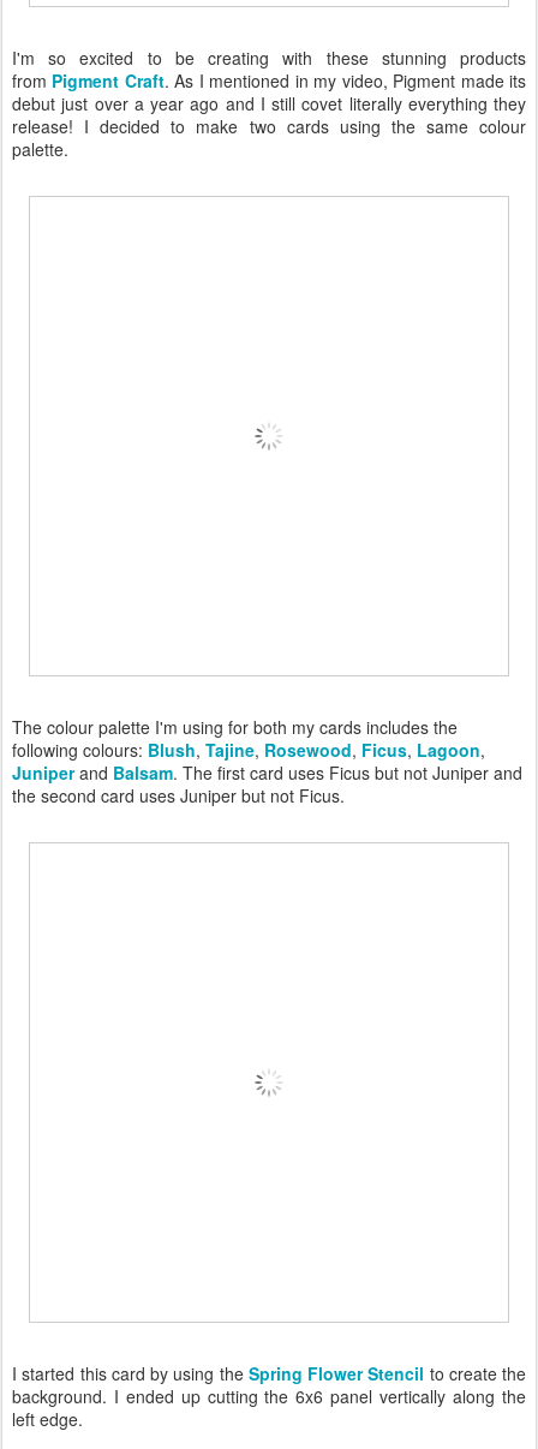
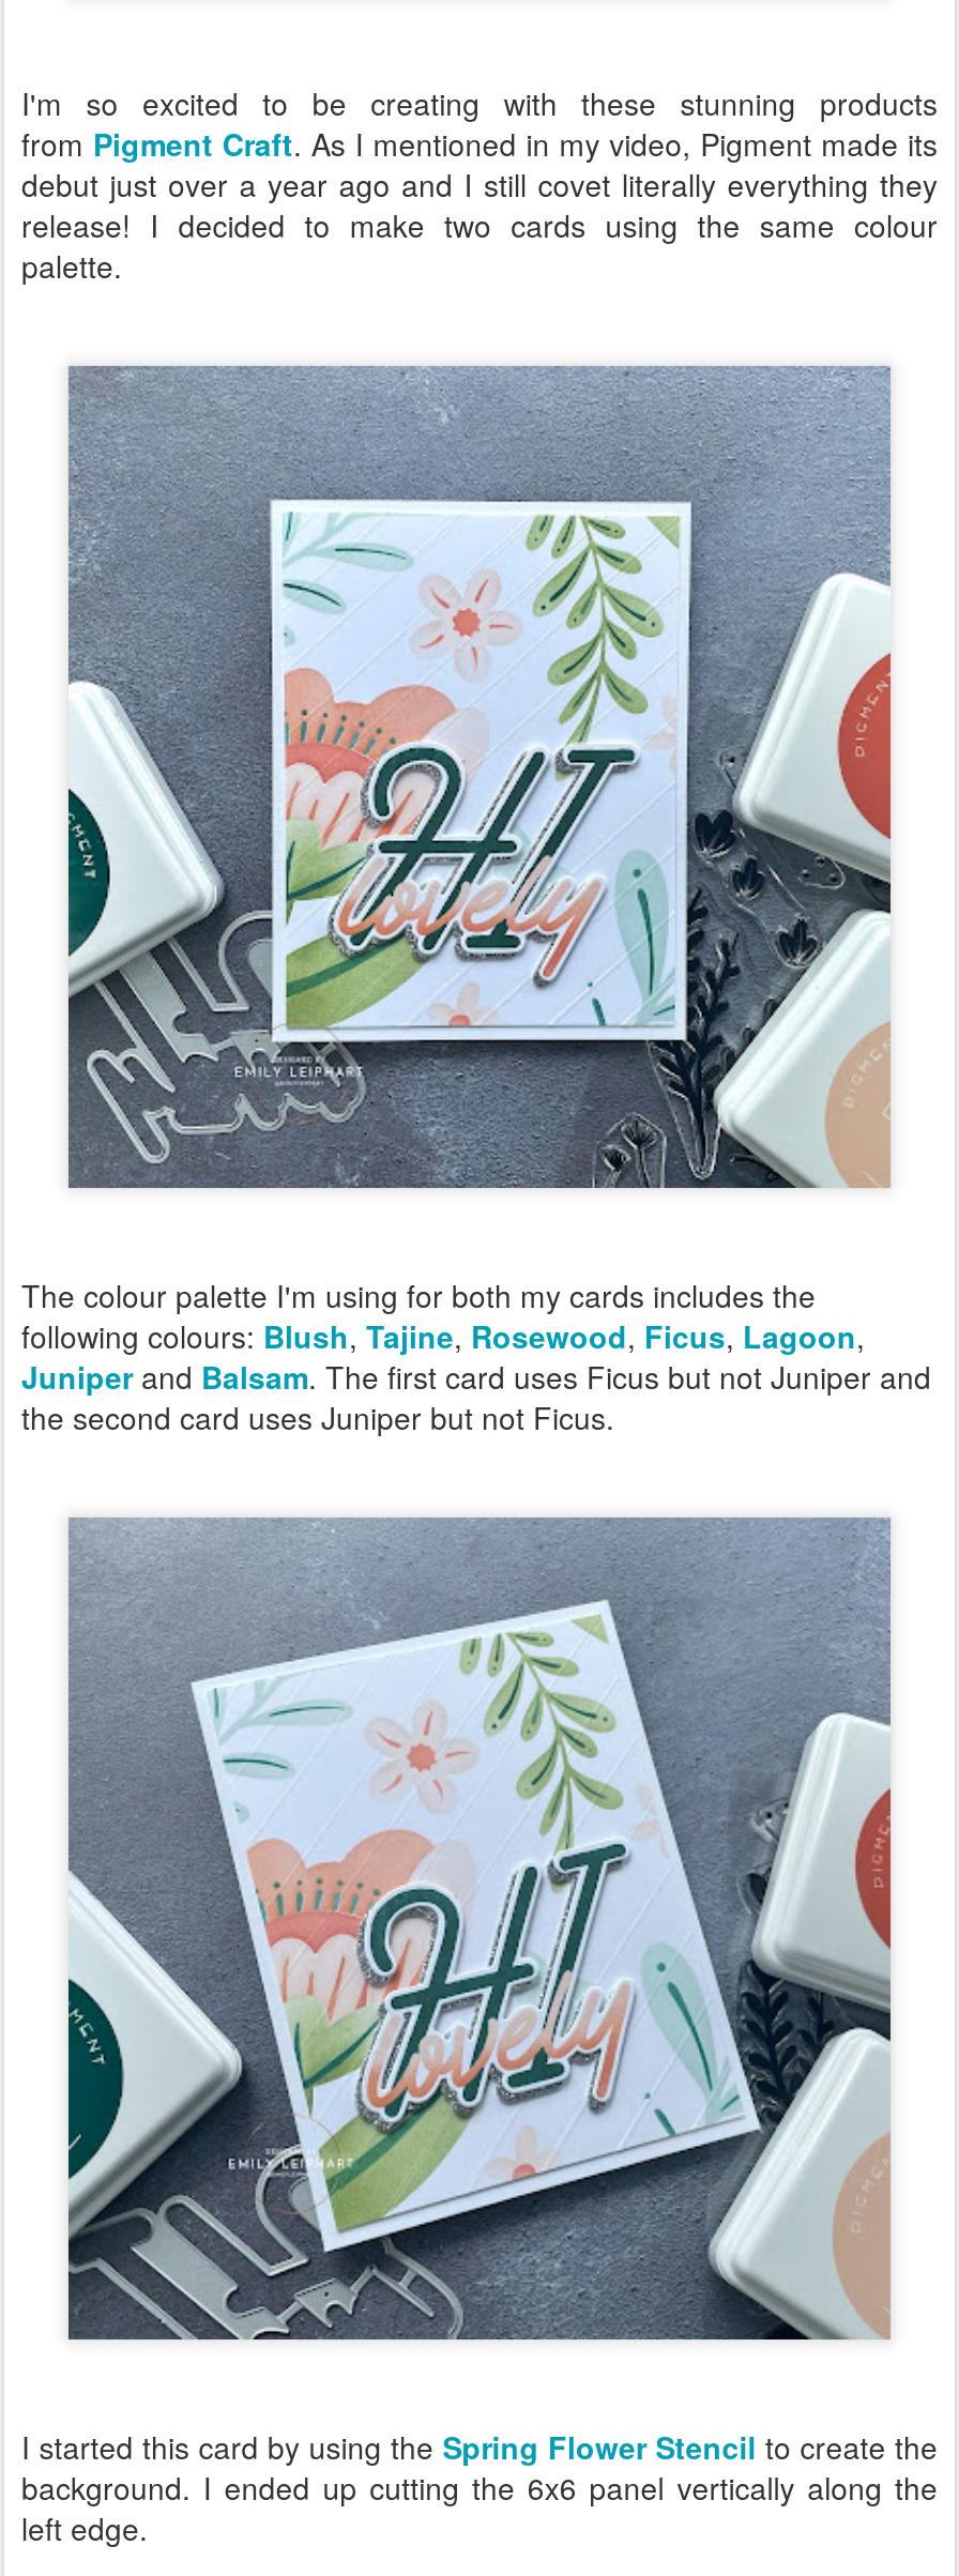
+ [image]

+ [image]
